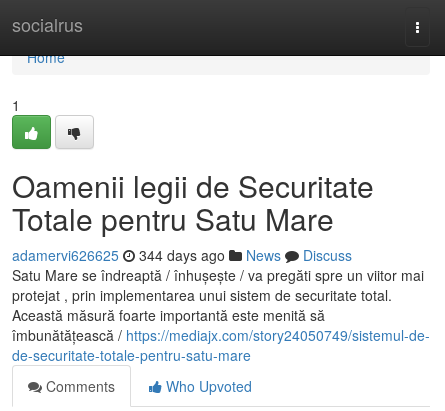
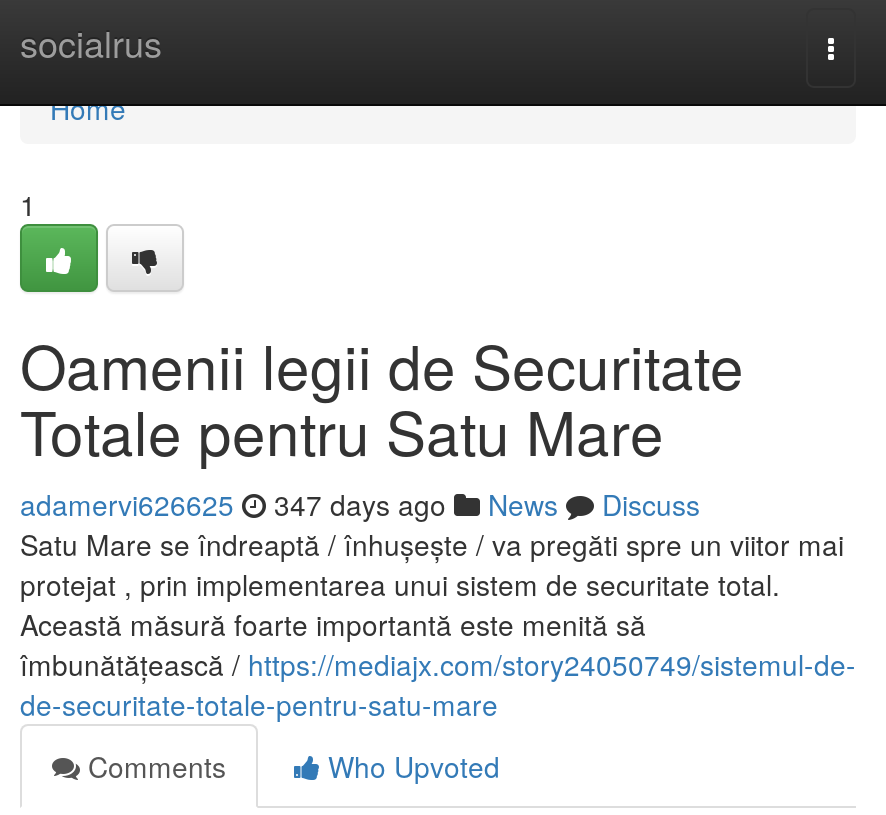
- adamervi626625 344 days ago News Discuss
+ adamervi626625 347 days ago News Discuss
